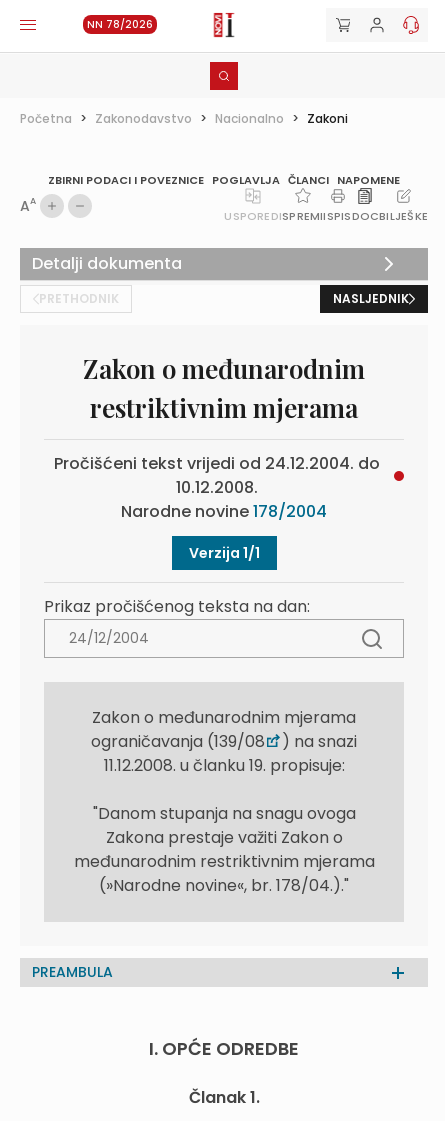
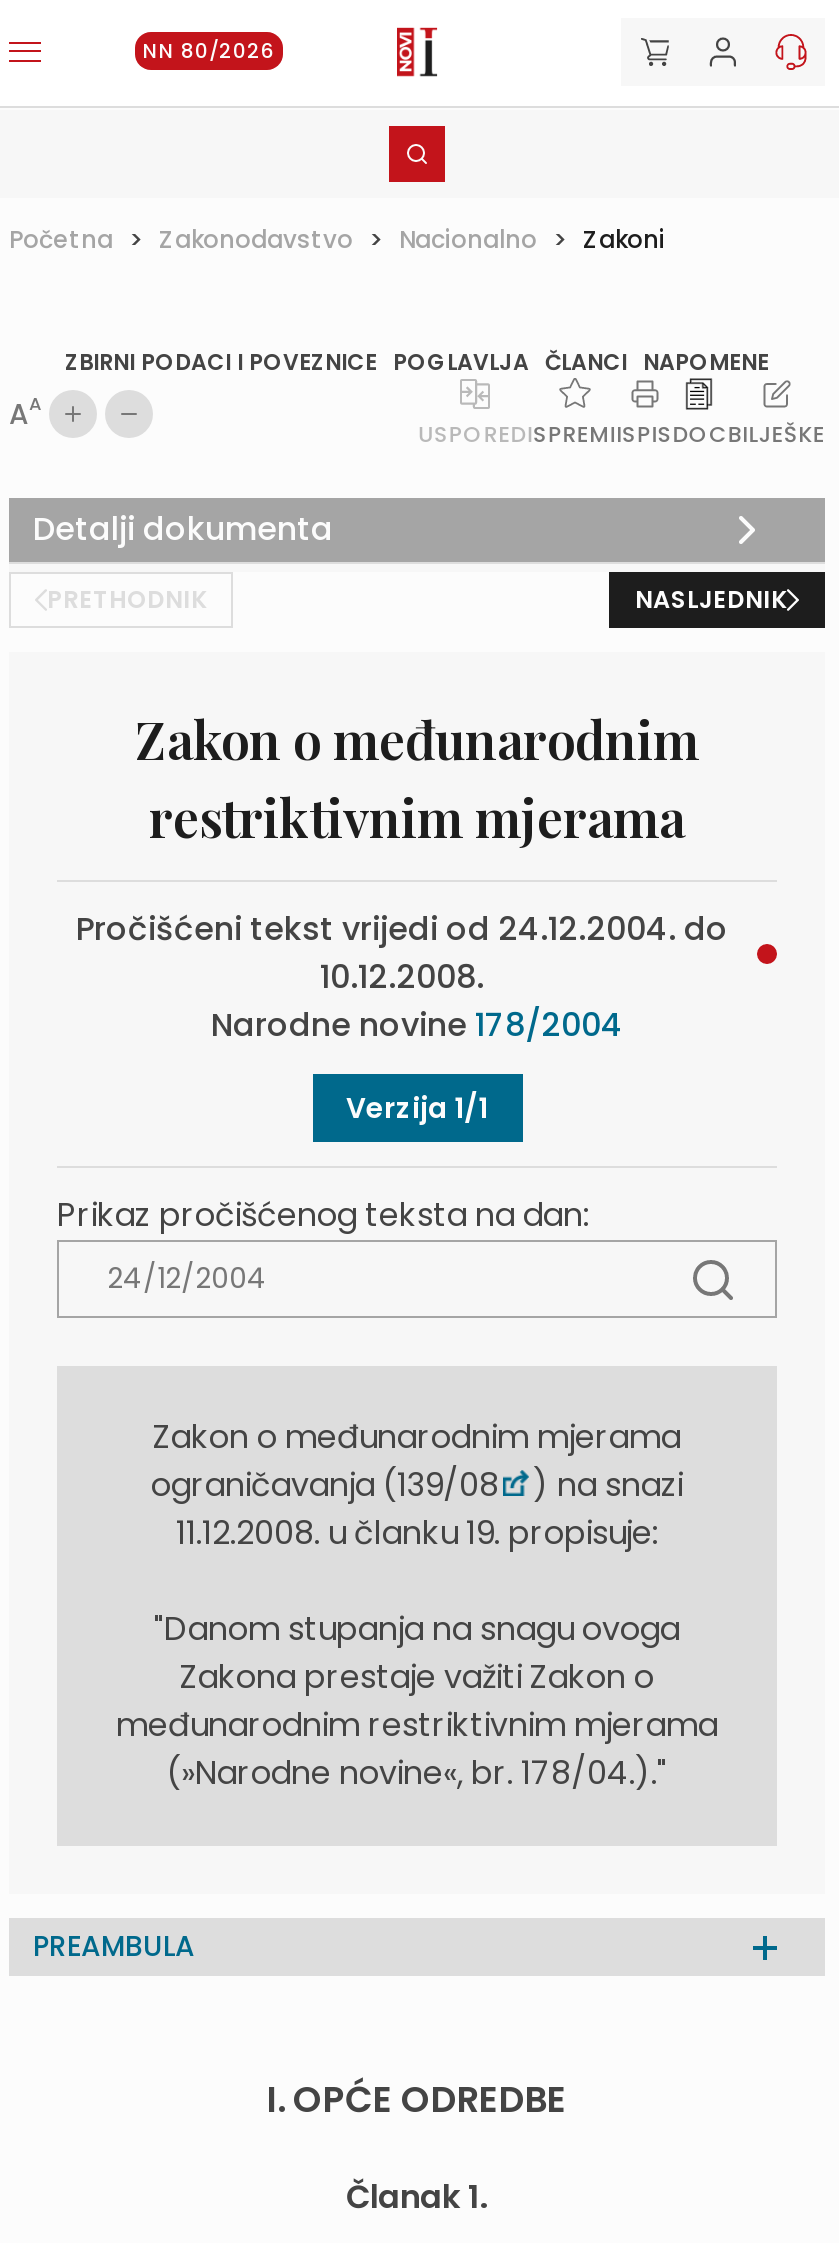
- NN 78/2026
+ NN 80/2026
